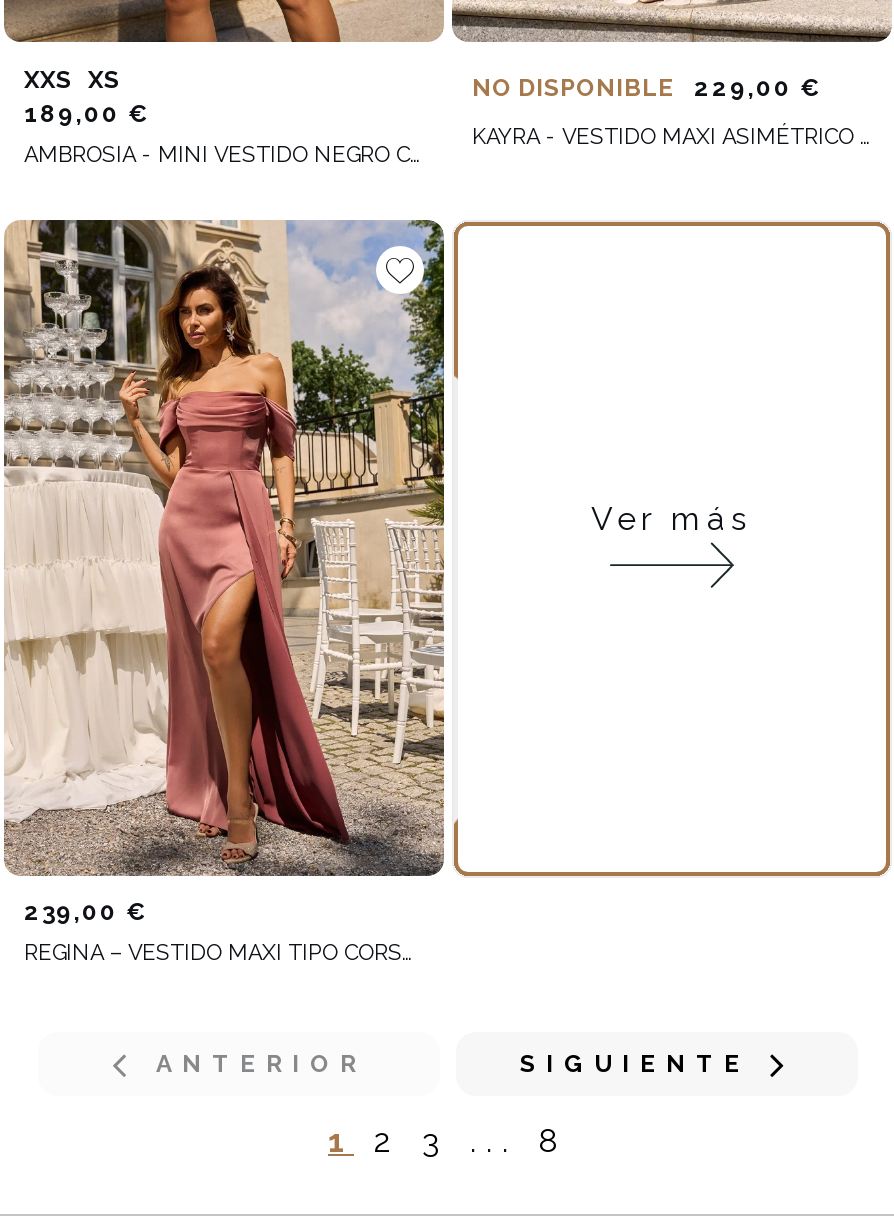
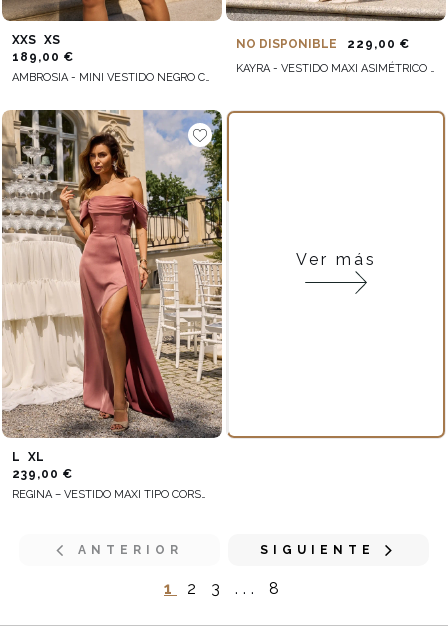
+ L XL
